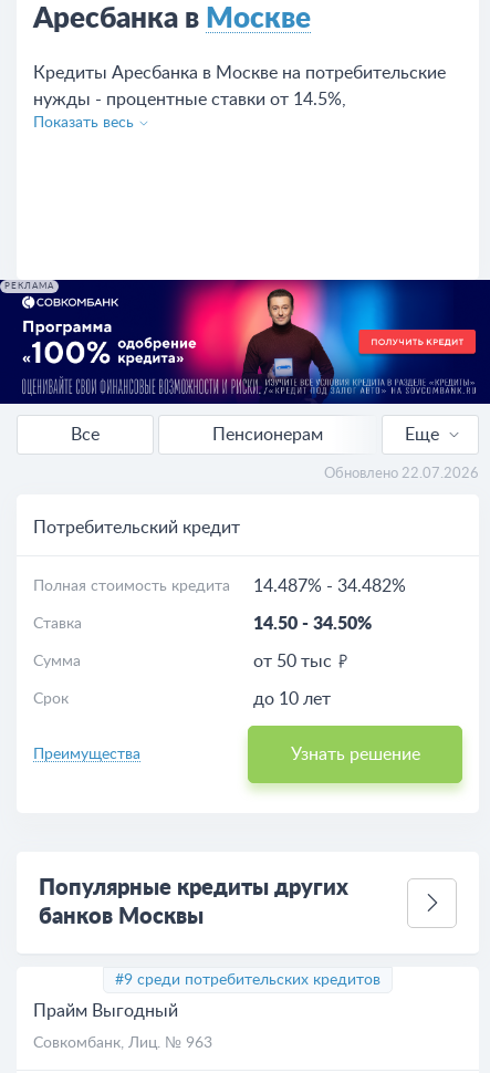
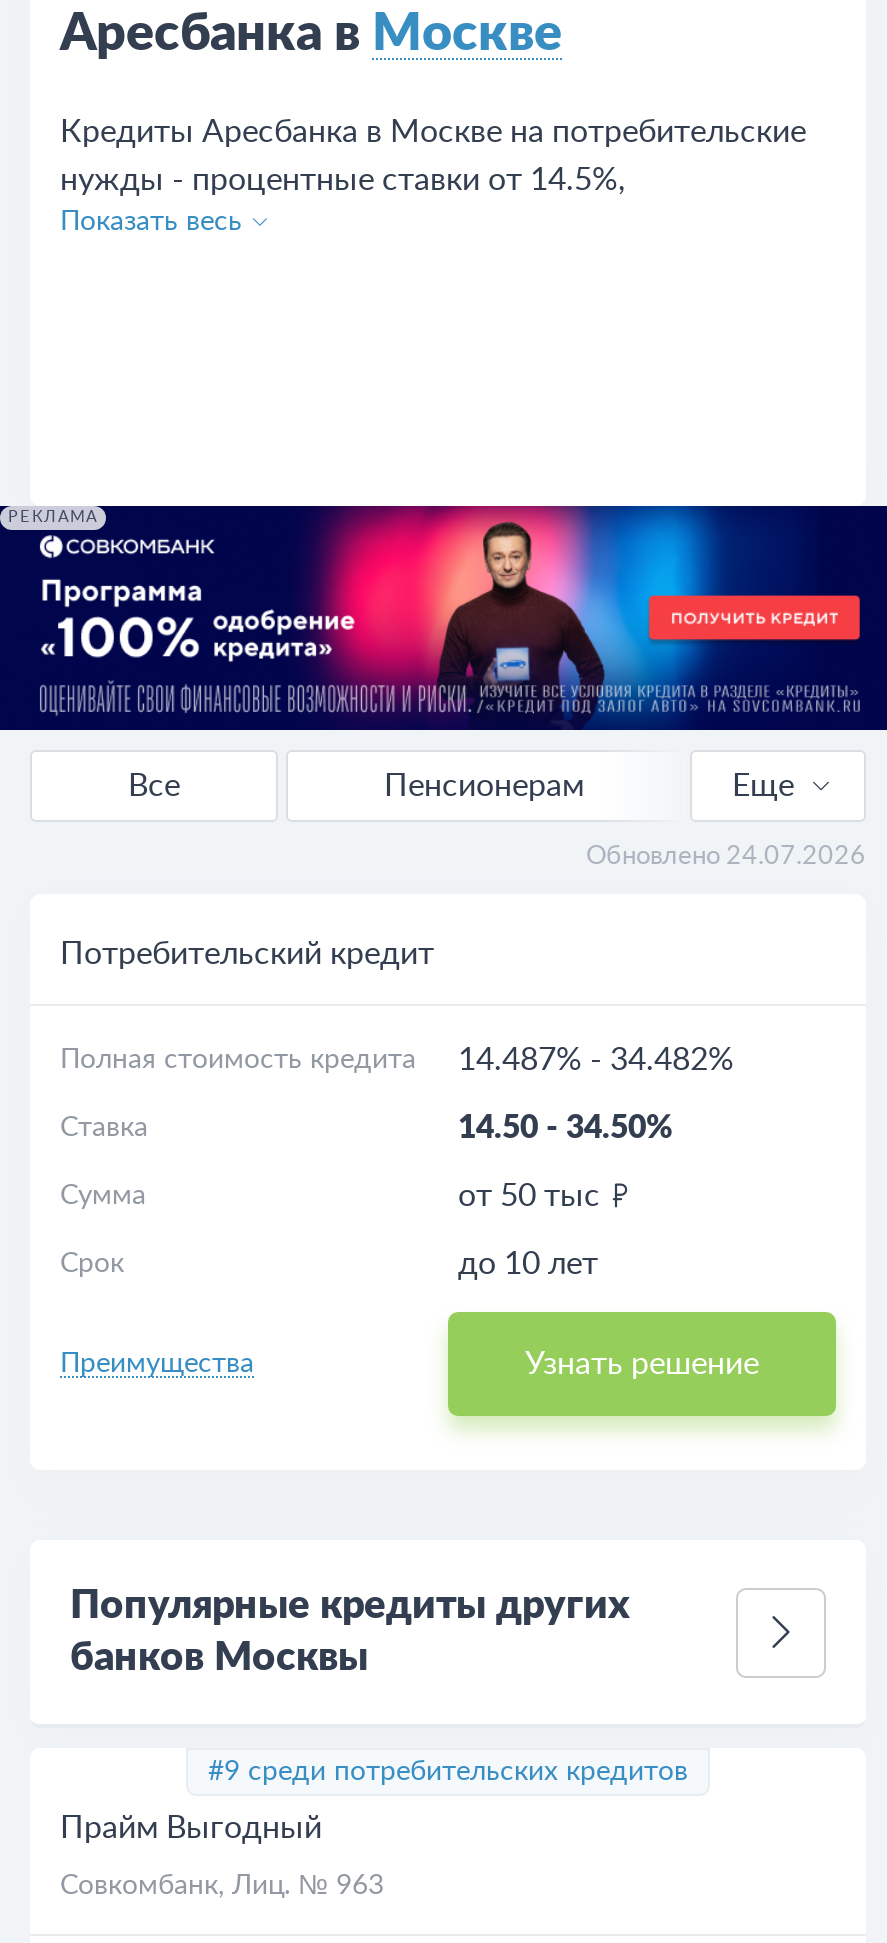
- Обновлено 22.07.2026
+ Обновлено 24.07.2026
